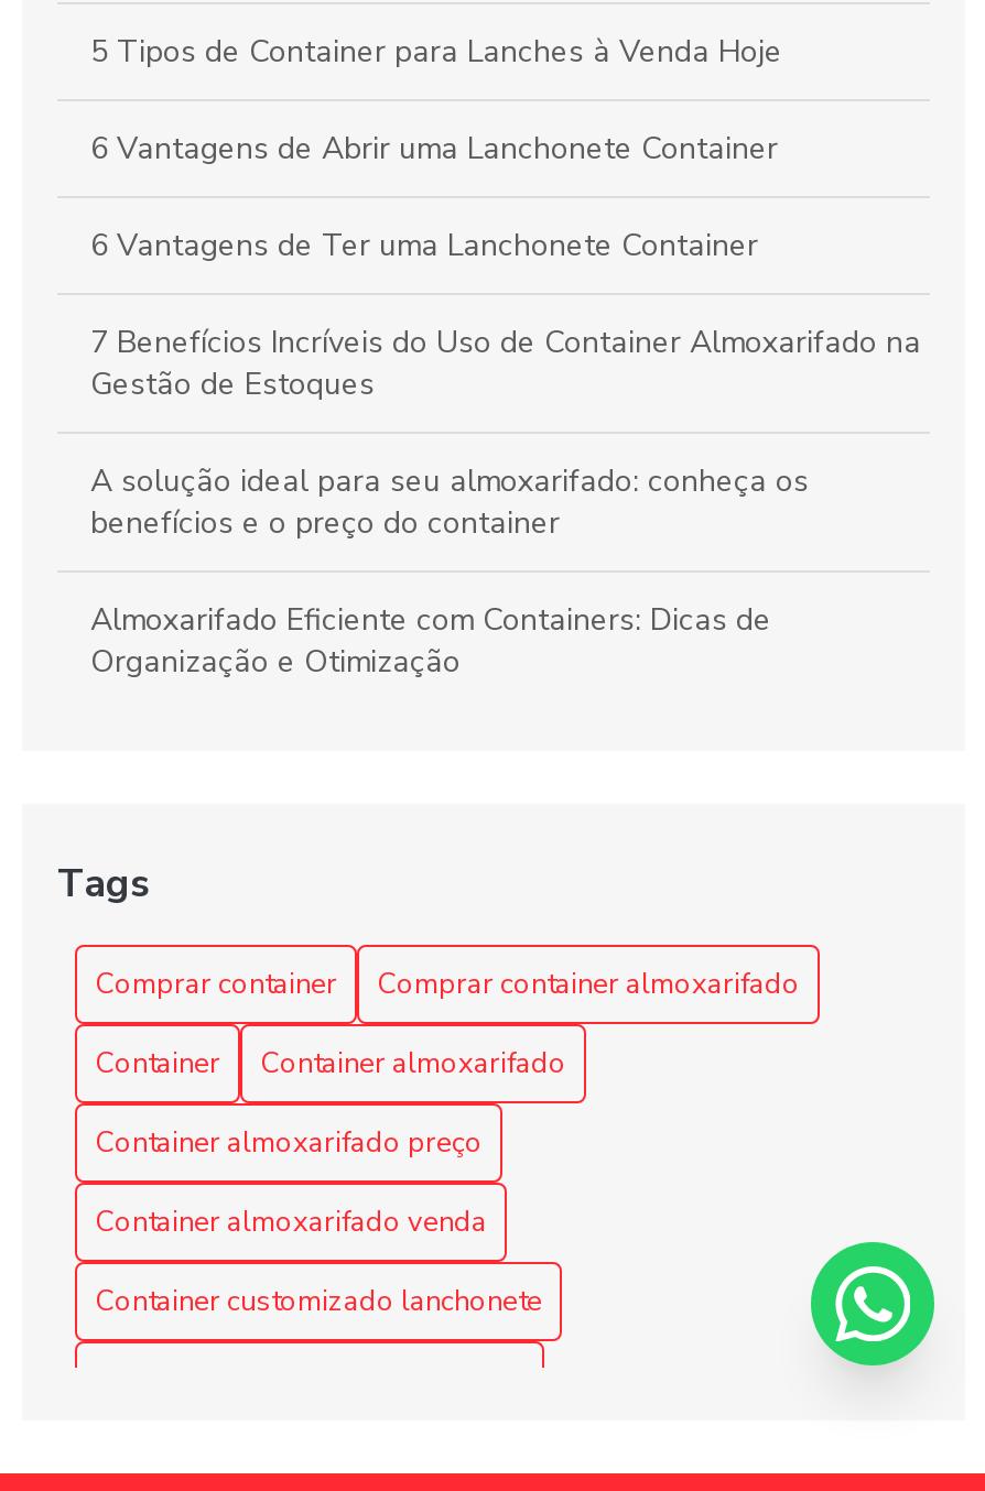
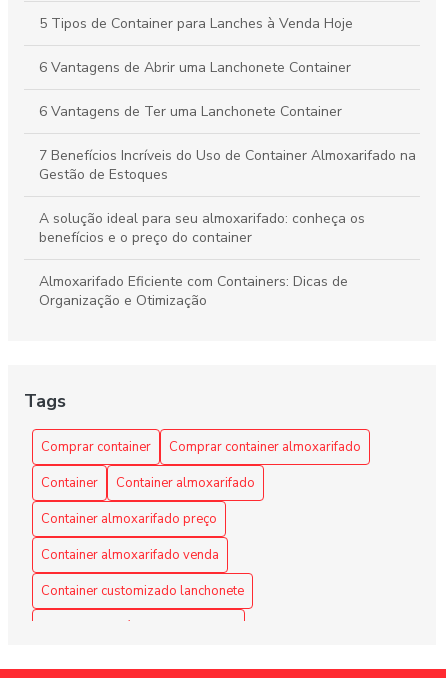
- [image]
